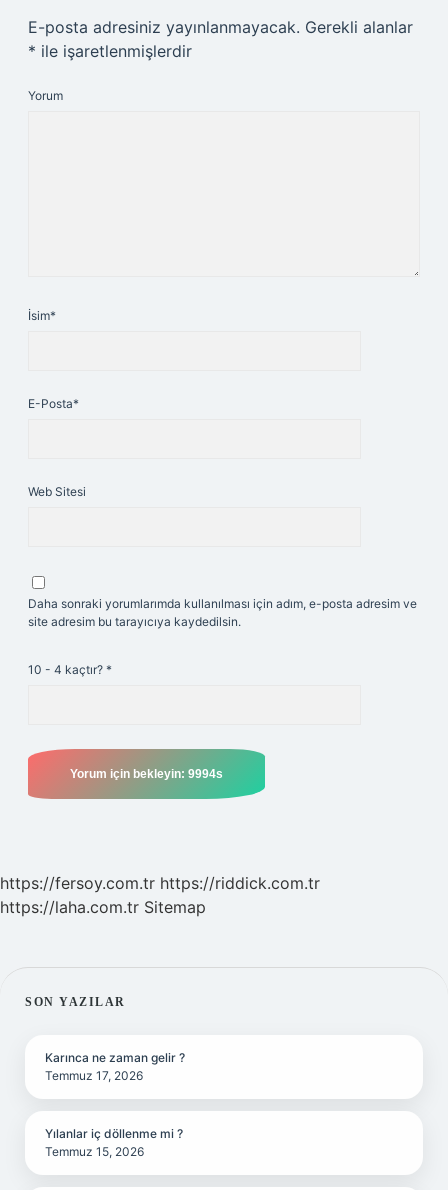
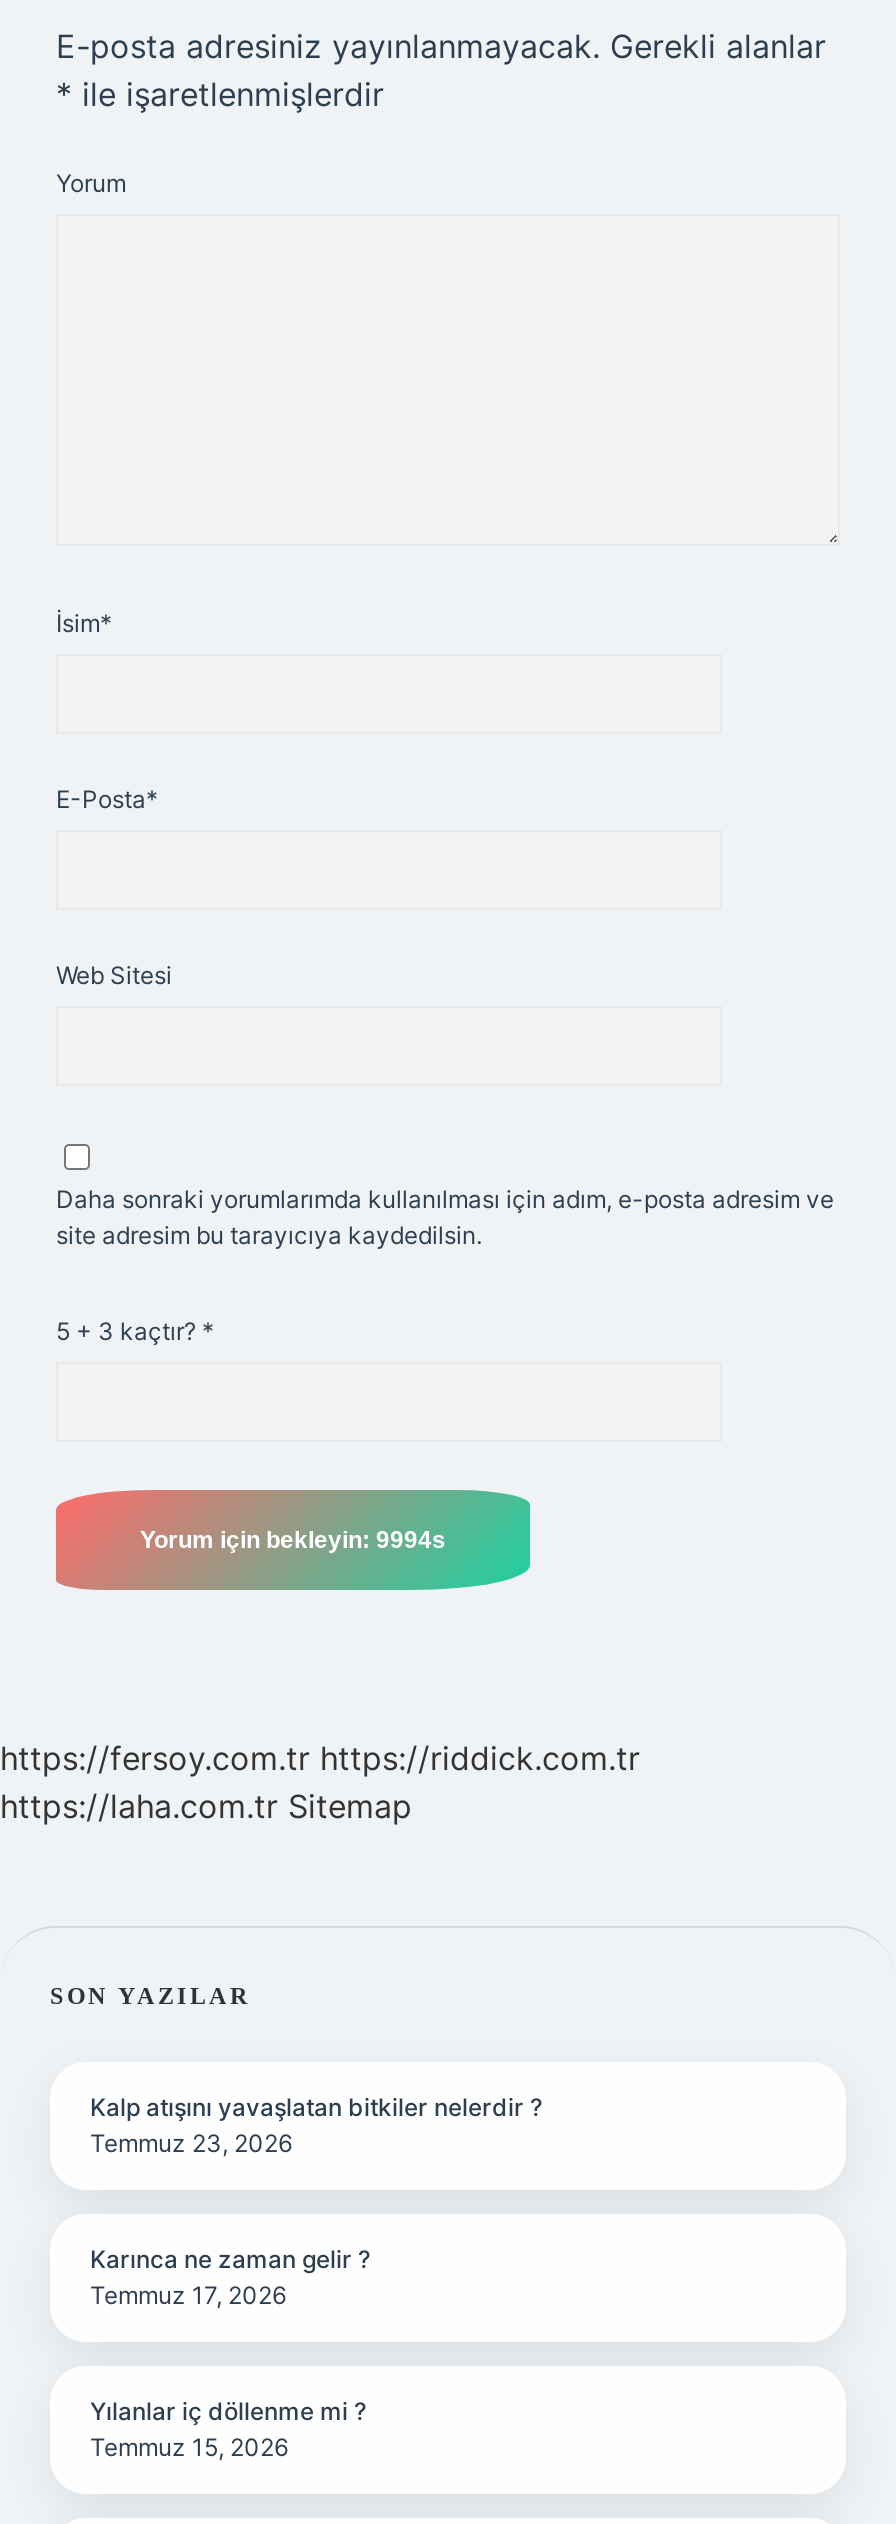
- 10 - 4 kaçtır? *
+ 5 + 3 kaçtır? *

+ Kalp atışını yavaşlatan bitkiler nelerdir ?
+ Temmuz 23, 2026
